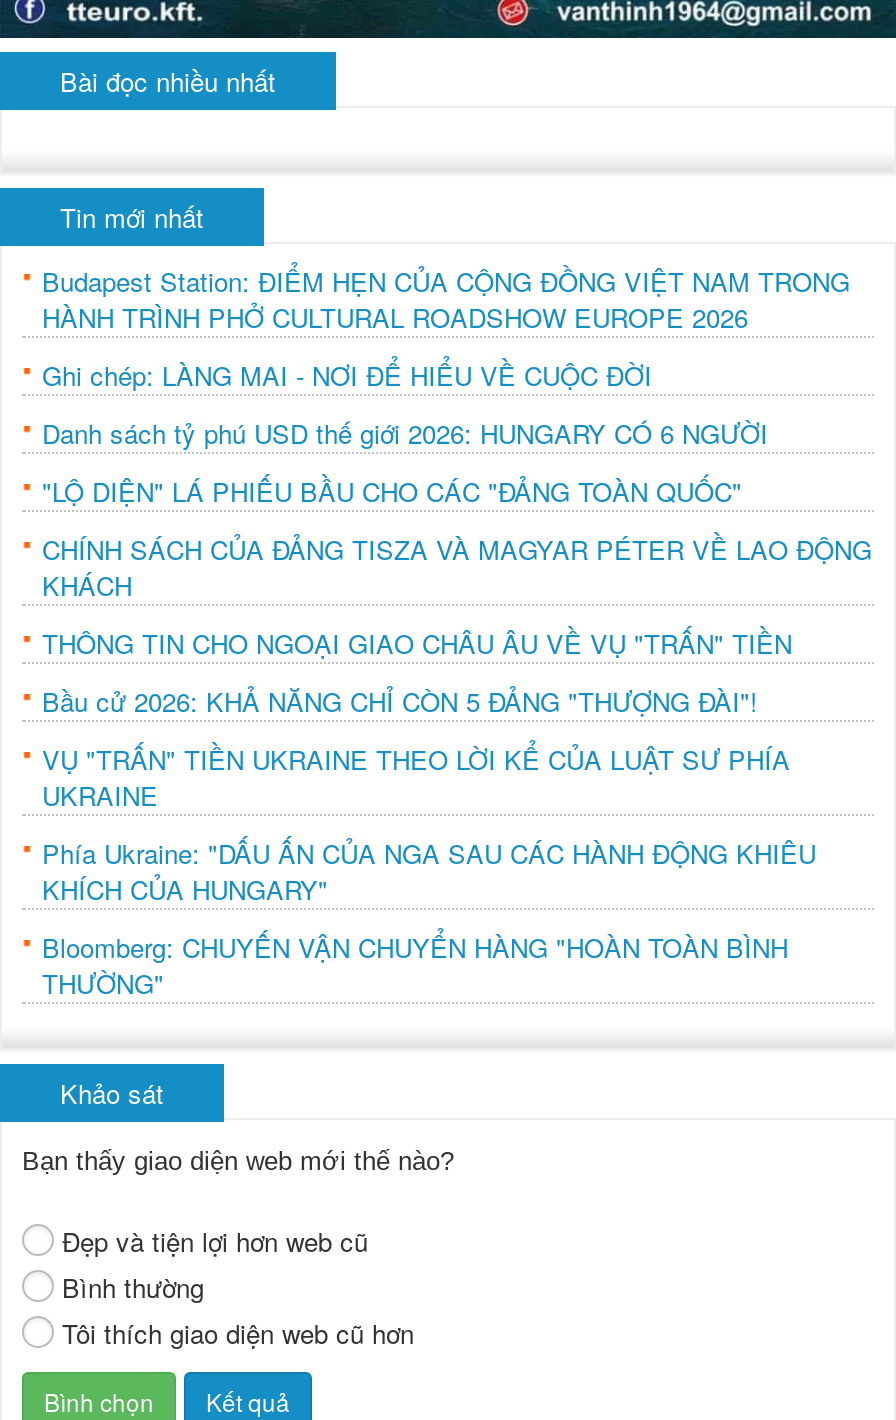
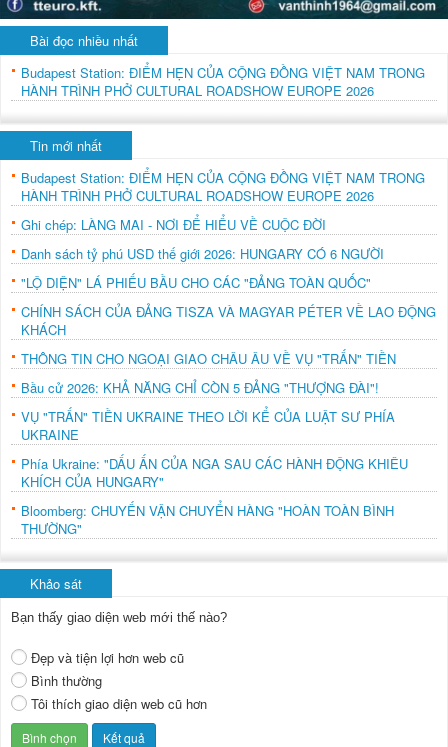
+ Budapest Station: ĐIỂM HẸN CỦA CỘNG ĐỒNG VIỆT NAM TRONG
+ HÀNH TRÌNH PHỞ CULTURAL ROADSHOW EUROPE 2026
